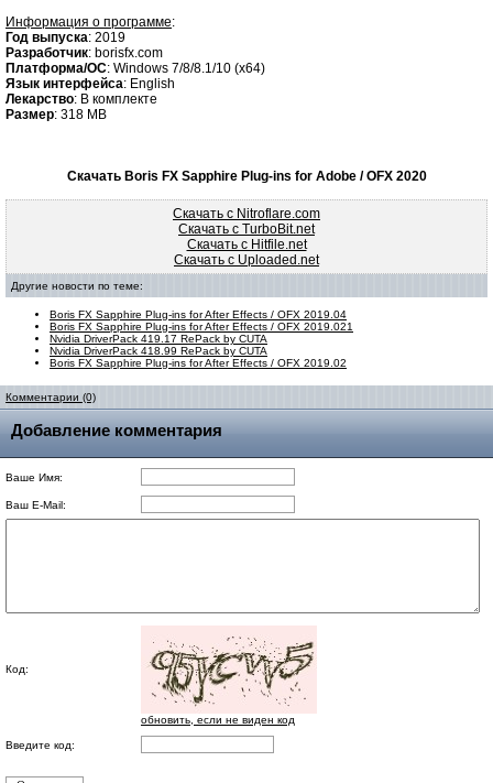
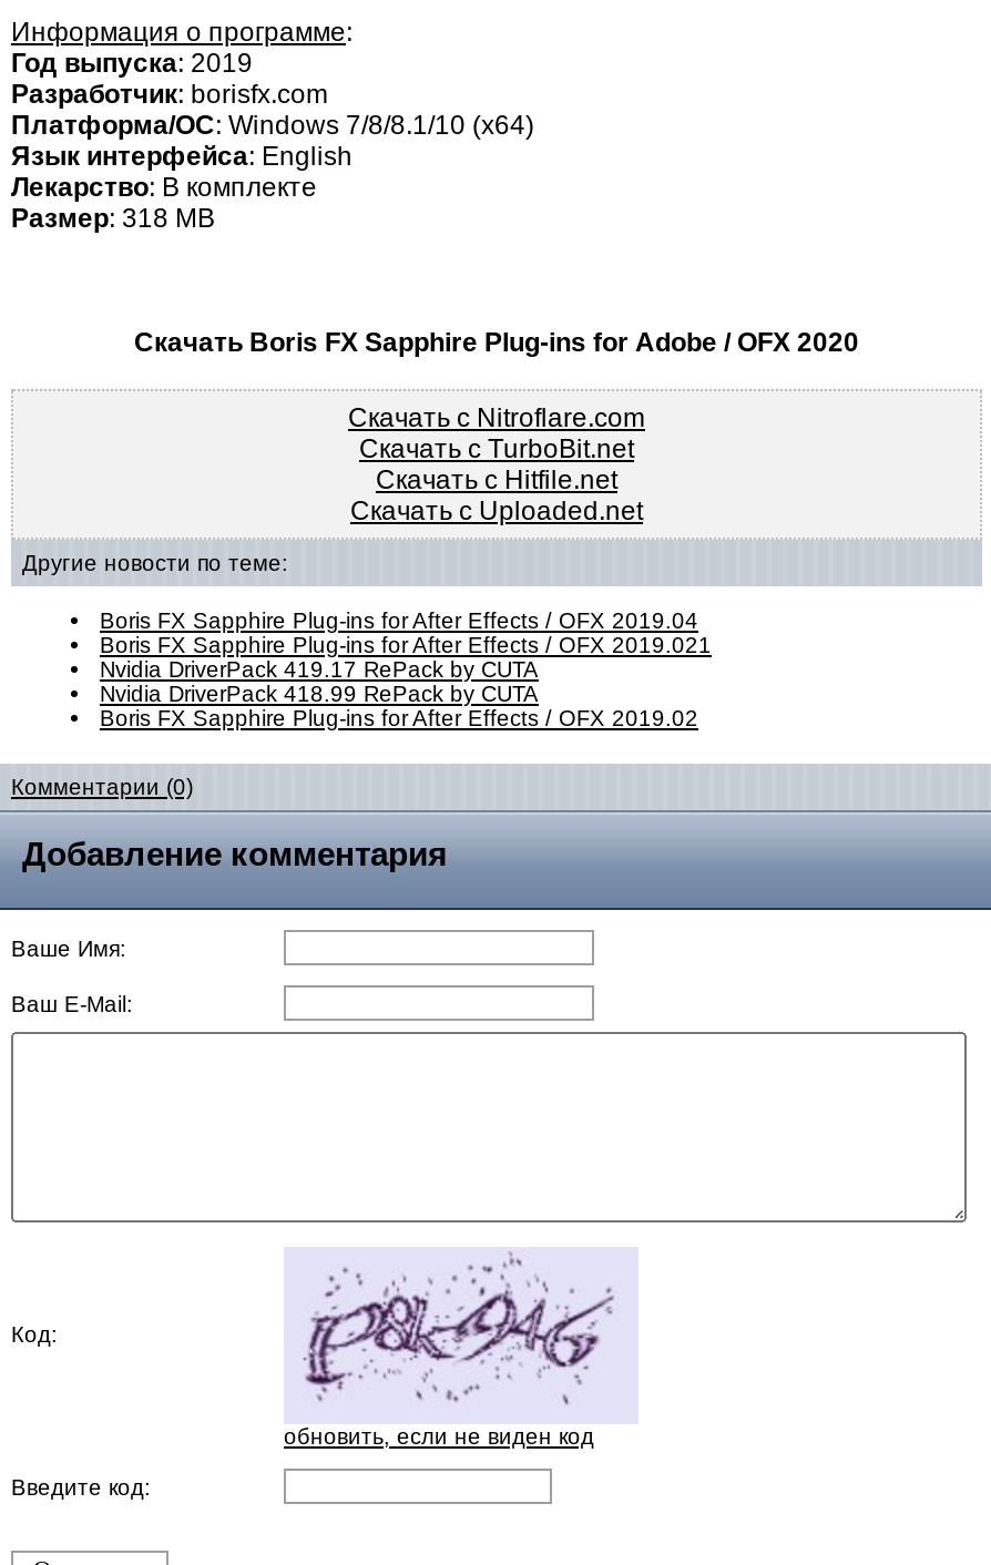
- [image]
+ [image]
